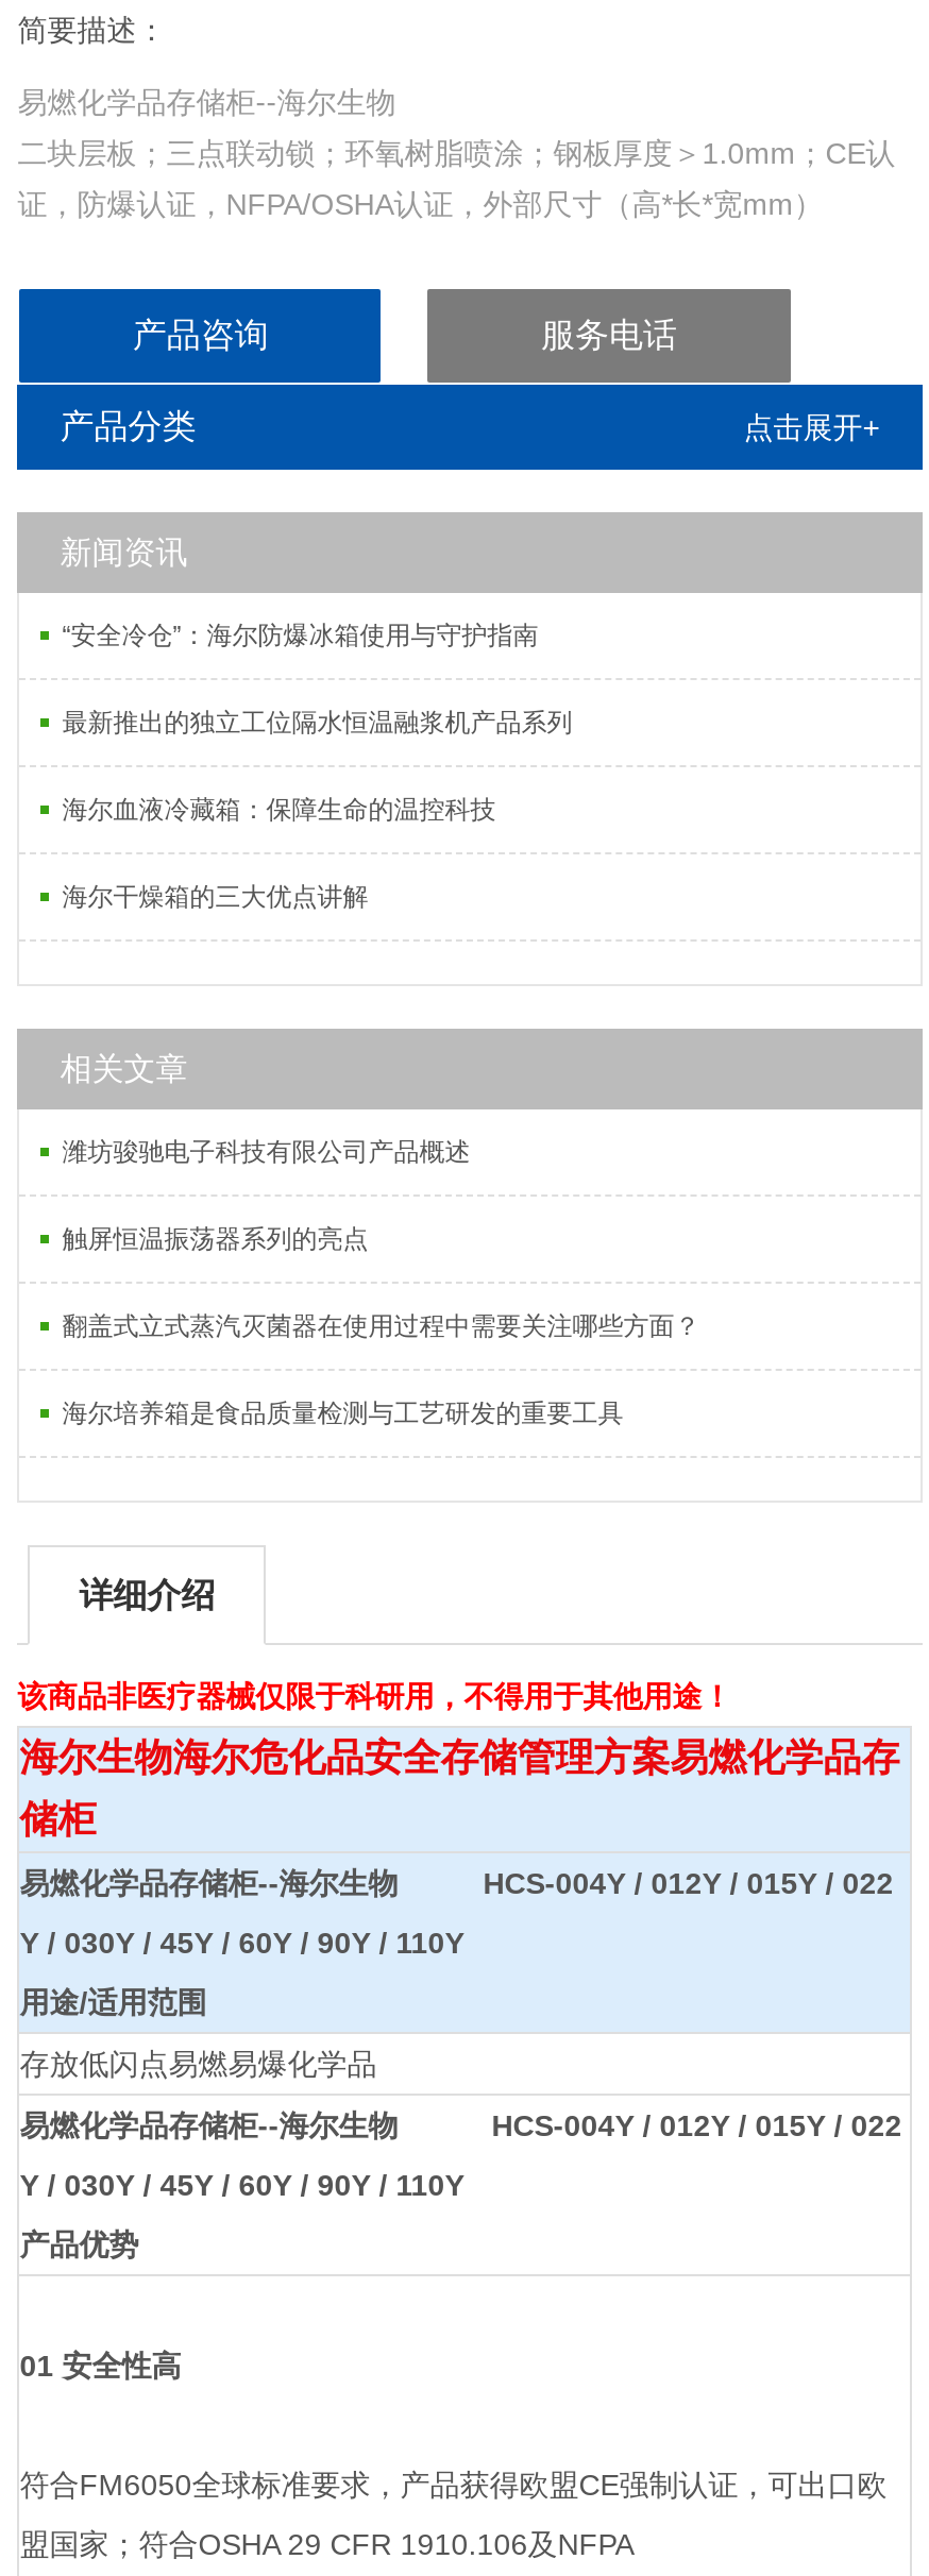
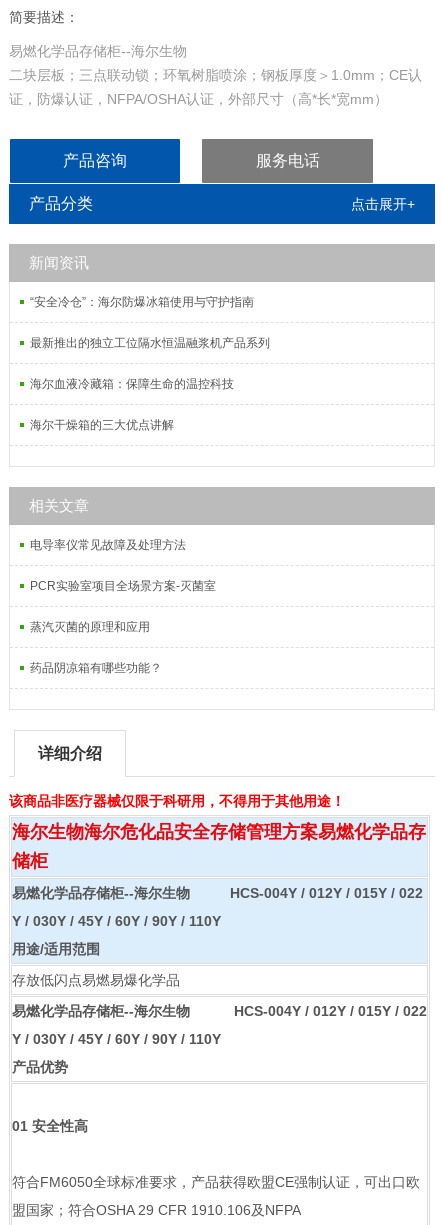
- 潍坊骏驰电子科技有限公司产品概述
+ 电导率仪常见故障及处理方法

- 触屏恒温振荡器系列的亮点
+ PCR实验室项目全场景方案-灭菌室

- 翻盖式立式蒸汽灭菌器在使用过程中需要关注哪些方面？
+ 蒸汽灭菌的原理和应用

- 海尔培养箱是食品质量检测与工艺研发的重要工具
+ 药品阴凉箱有哪些功能？
